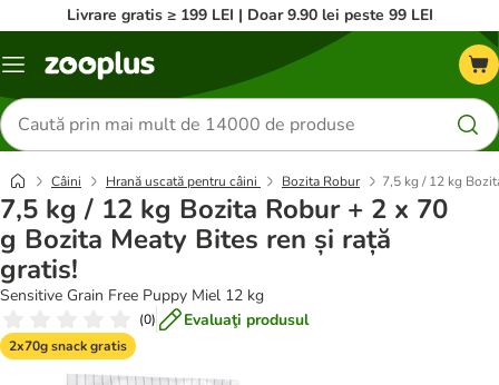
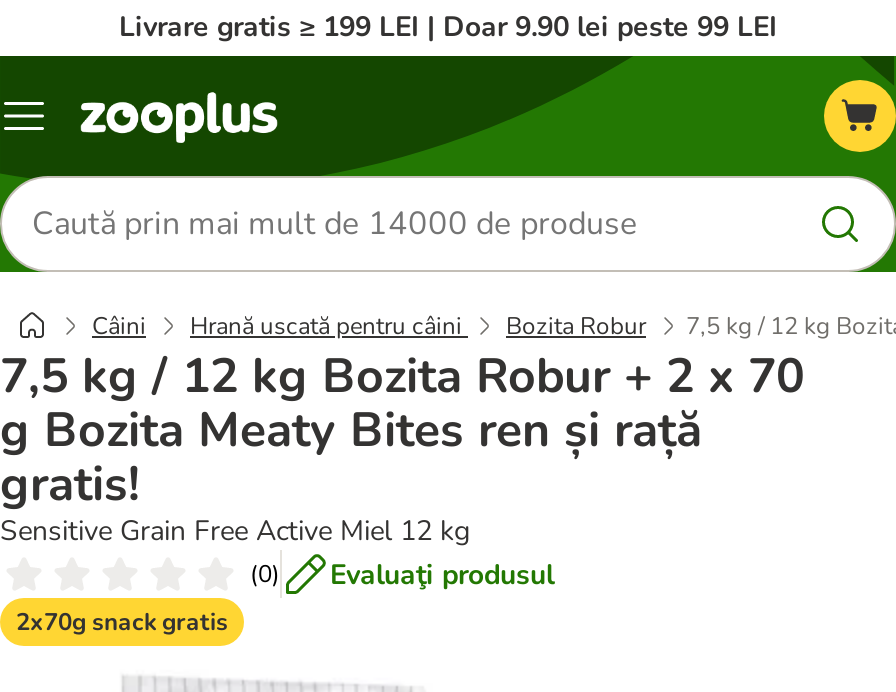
- Sensitive Grain Free Puppy Miel 12 kg
+ Sensitive Grain Free Active Miel 12 kg
